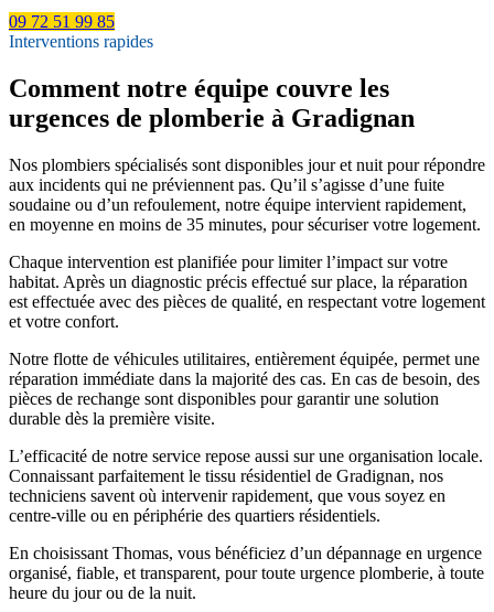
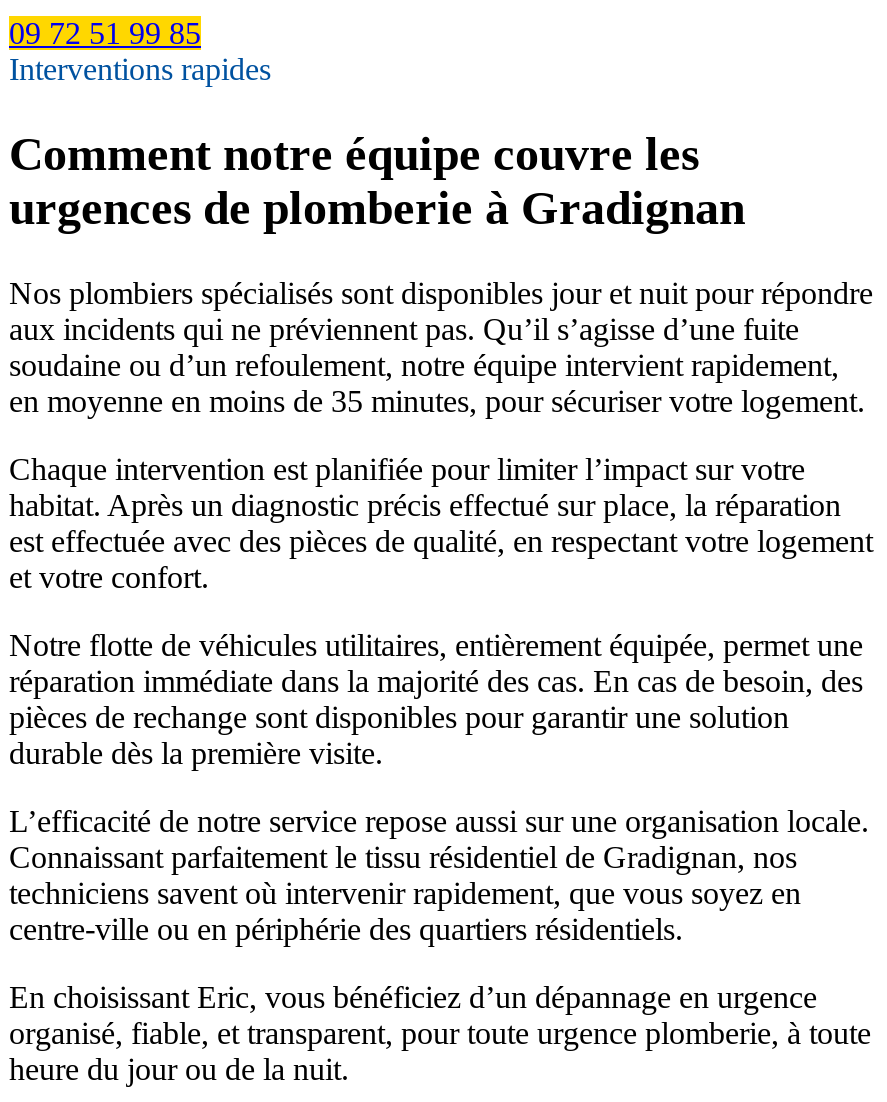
- En choisissant Thomas, vous bénéficiez d’un dépannage en urgence
+ En choisissant Eric, vous bénéficiez d’un dépannage en urgence
